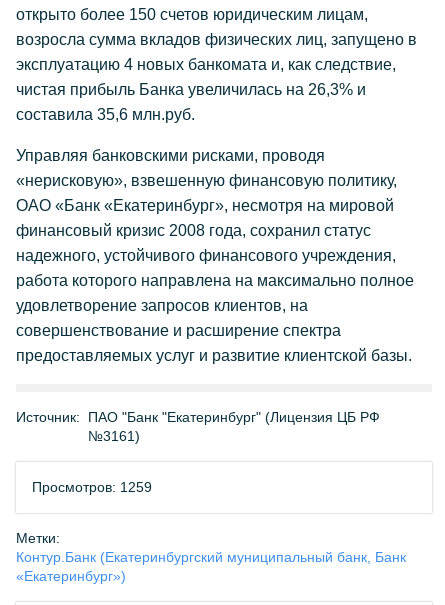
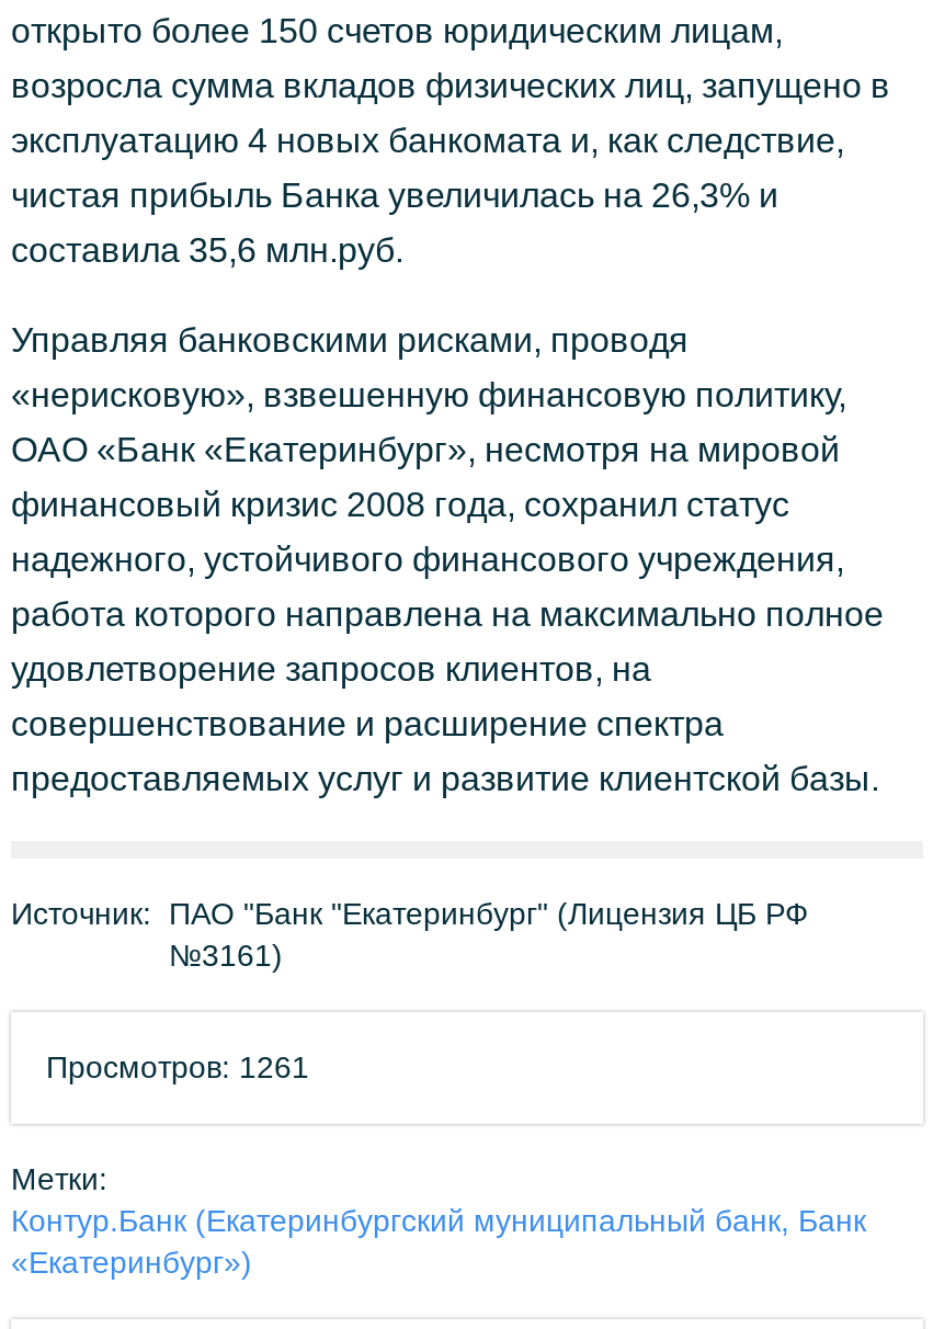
- Просмотров: 1259
+ Просмотров: 1261
